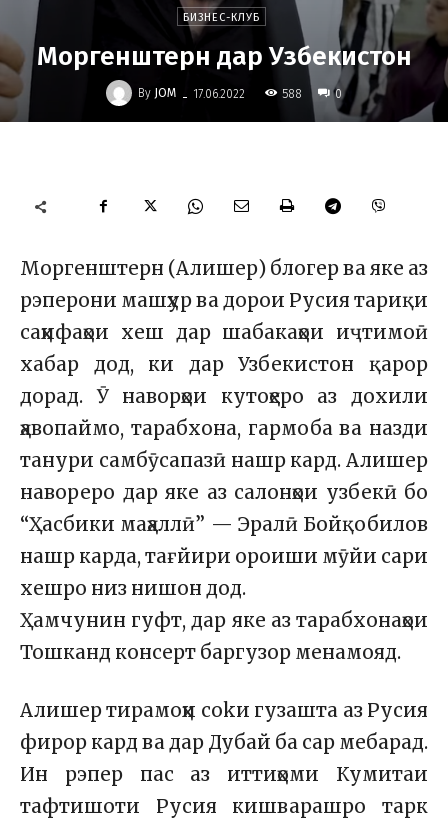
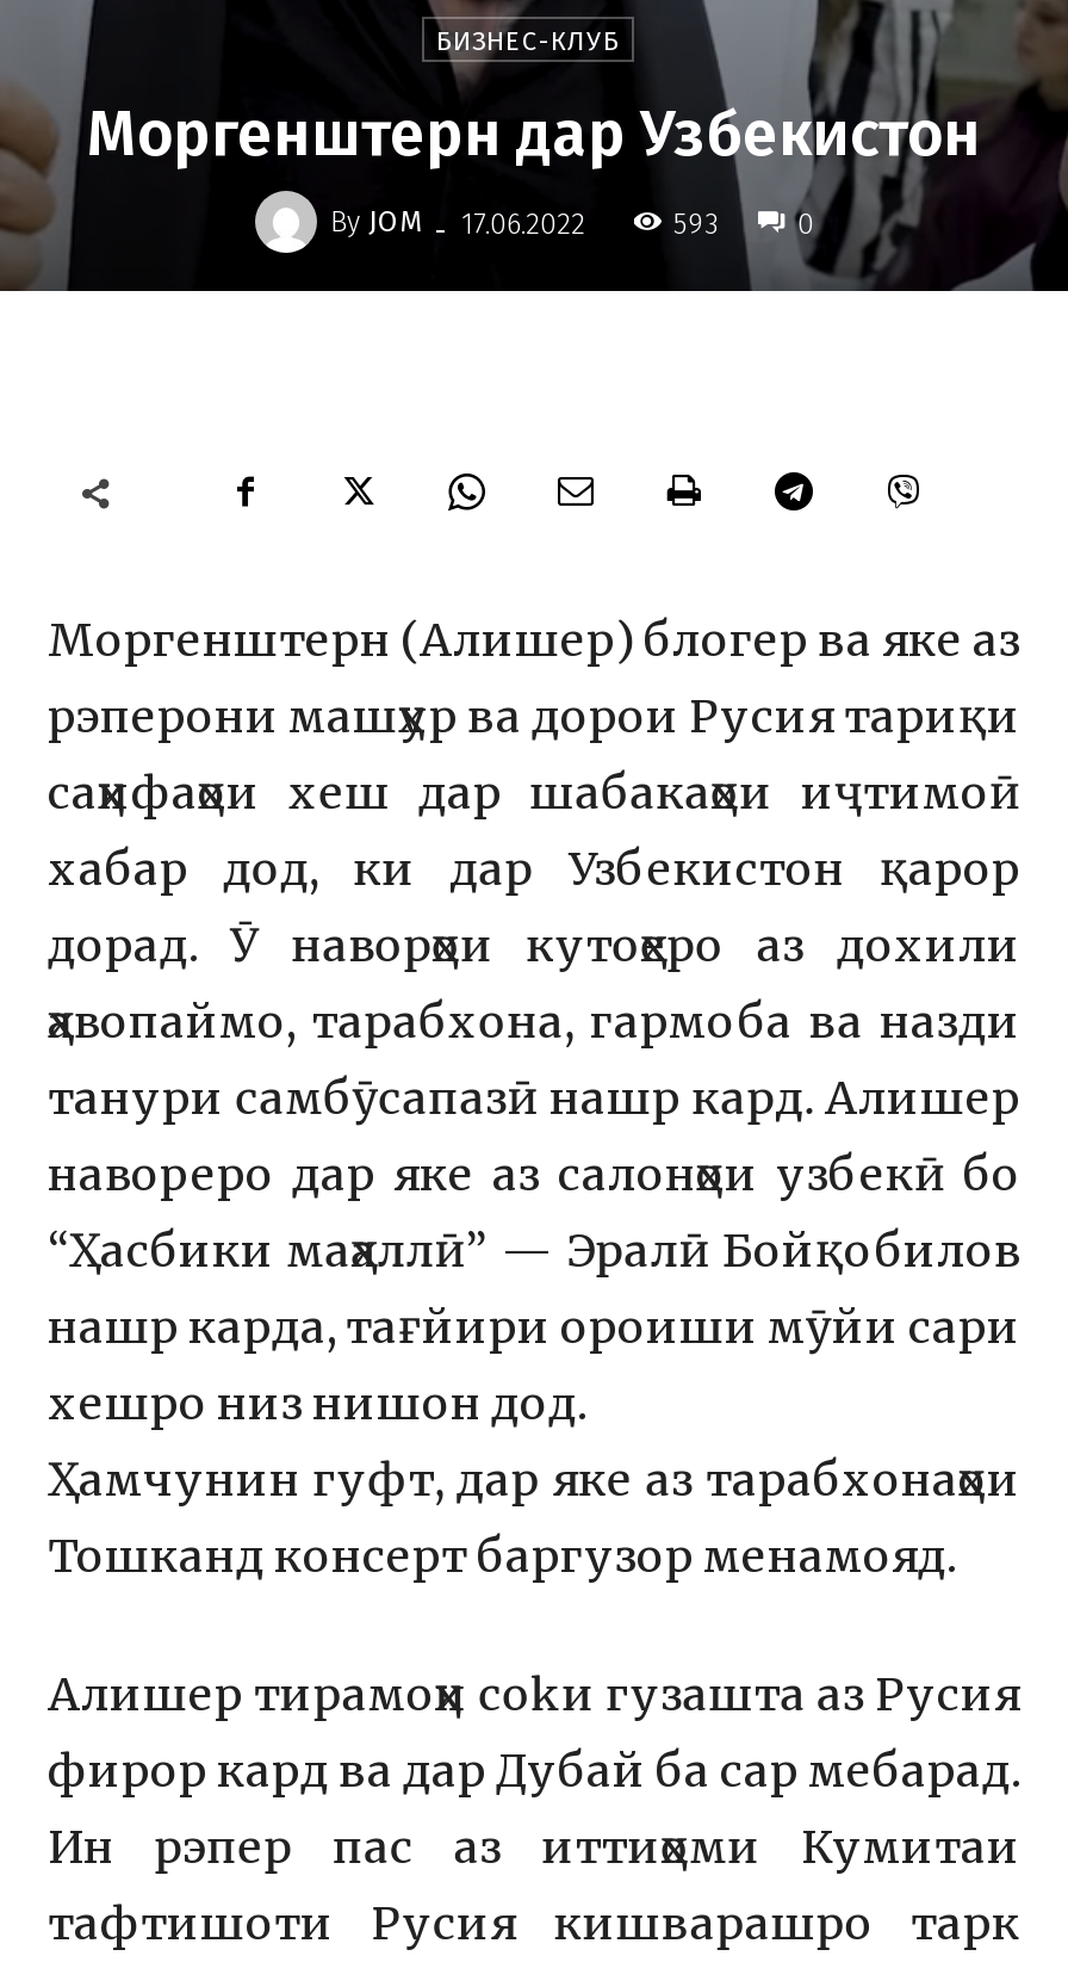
- 588
+ 593
